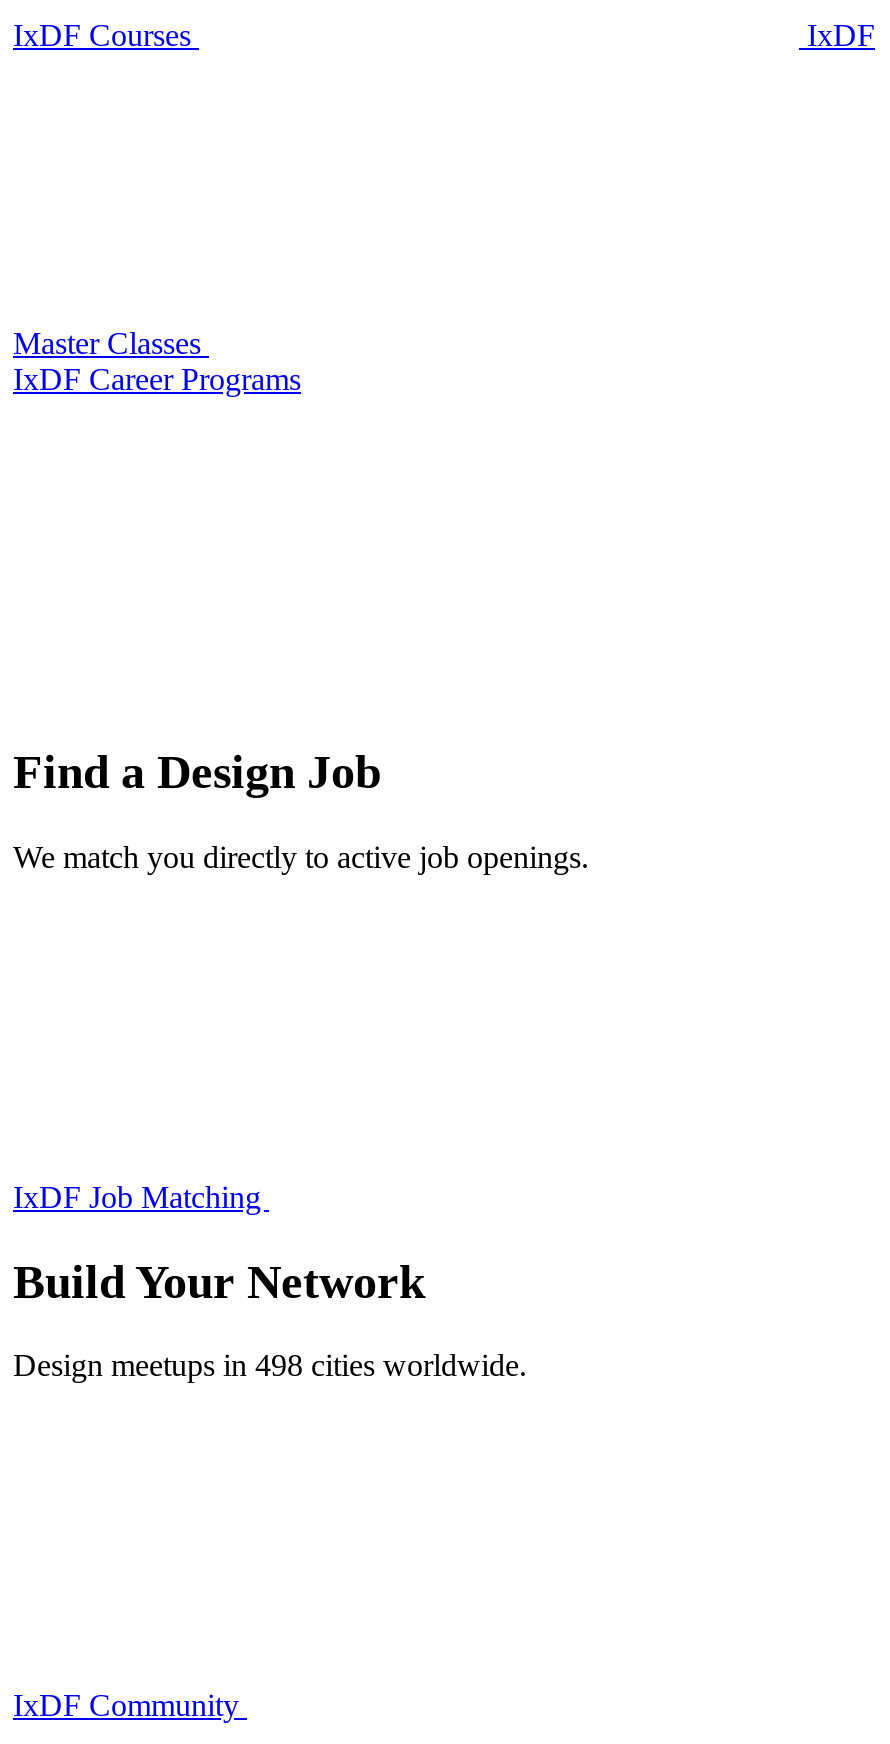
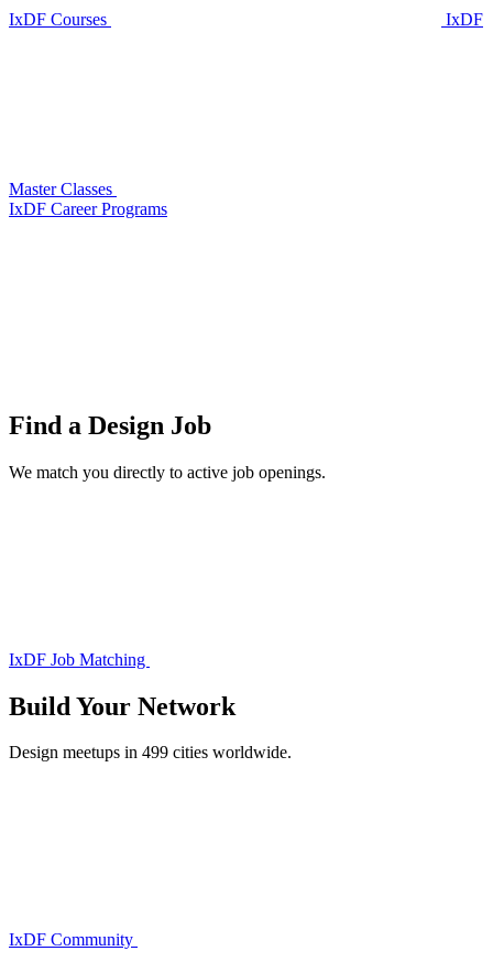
- Design meetups in 498 cities worldwide.
+ Design meetups in 499 cities worldwide.
